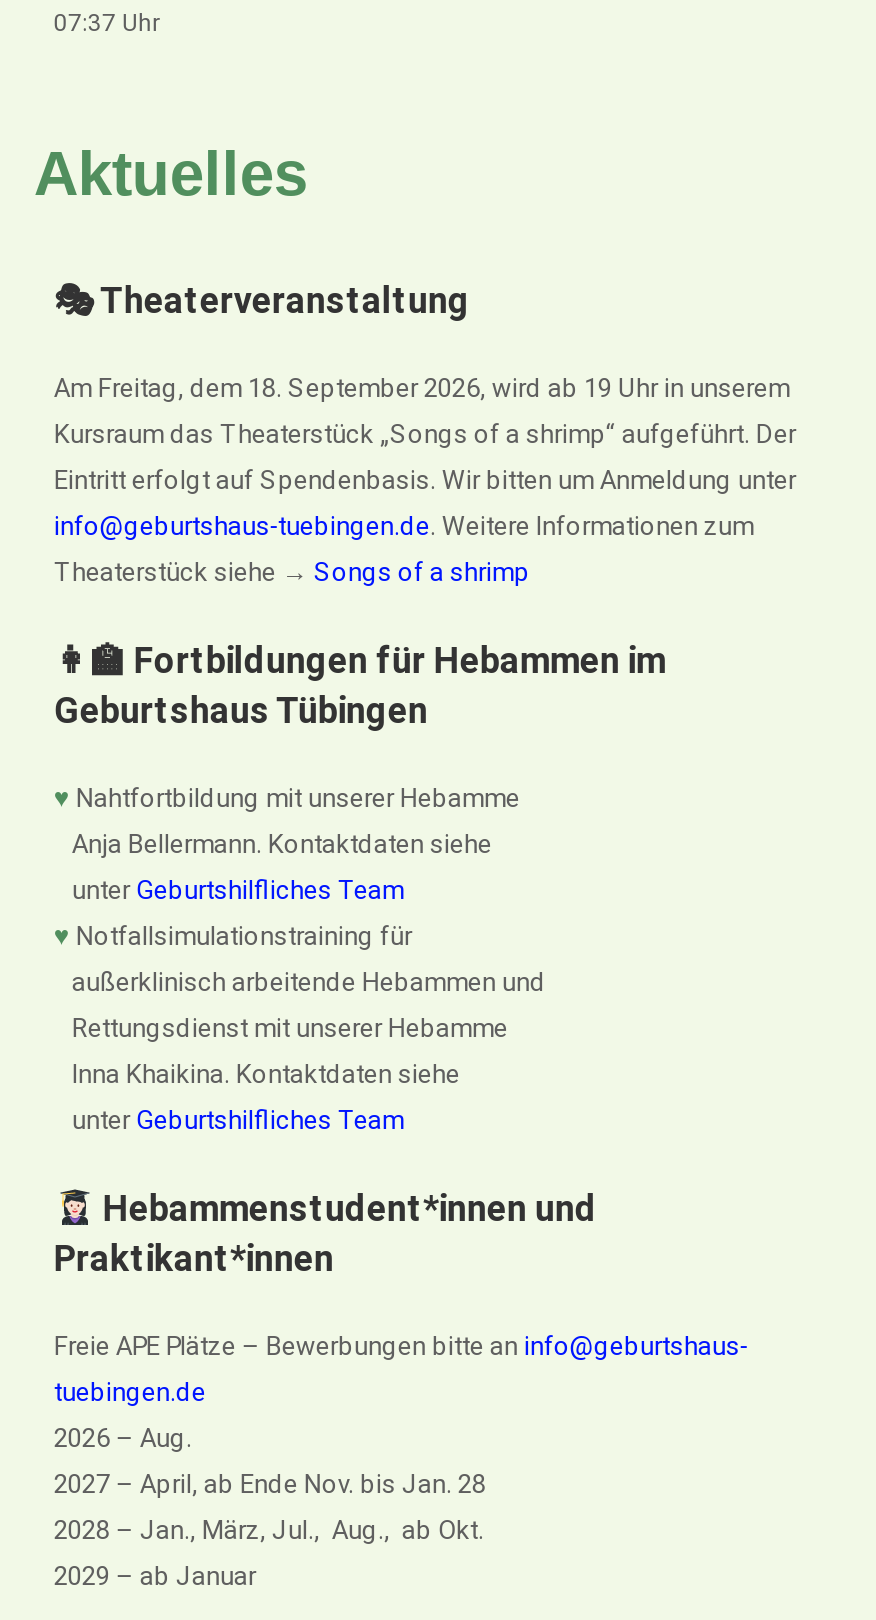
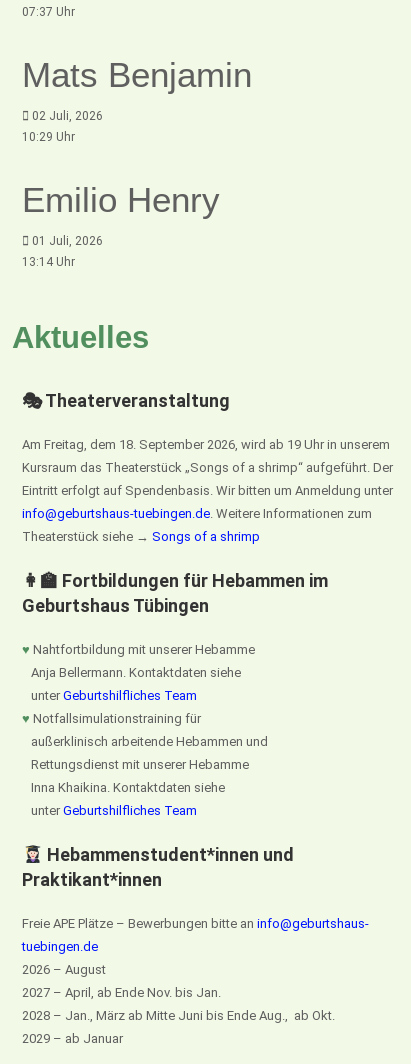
+ Mats Benjamin
+ 02 Juli, 2026
+ 10:29 Uhr
+ Emilio Henry
+ 01 Juli, 2026
+ 13:14 Uhr

- 2026 – Aug.
+ 2026 – August

- 2027 – April, ab Ende Nov. bis Jan. 28
+ 2027 – April, ab Ende Nov. bis Jan.

- 2028 – Jan., März, Jul., Aug., ab Okt.
+ 2028 – Jan., März ab Mitte Juni bis Ende Aug., ab Okt.
